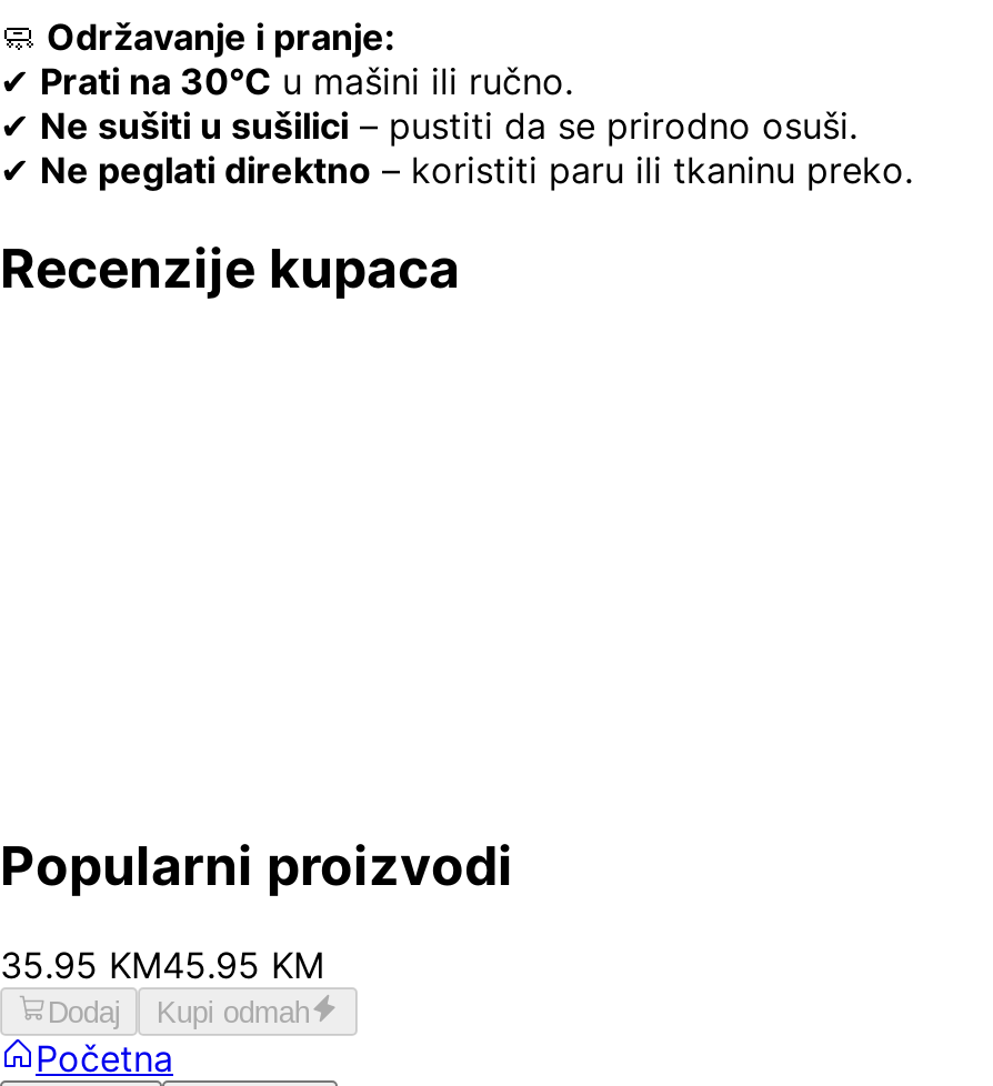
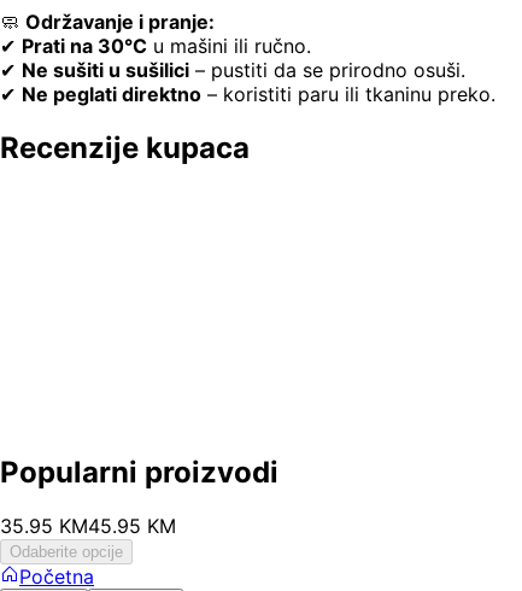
- Dodaj
- Kupi odmah
+ Odaberite opcije
